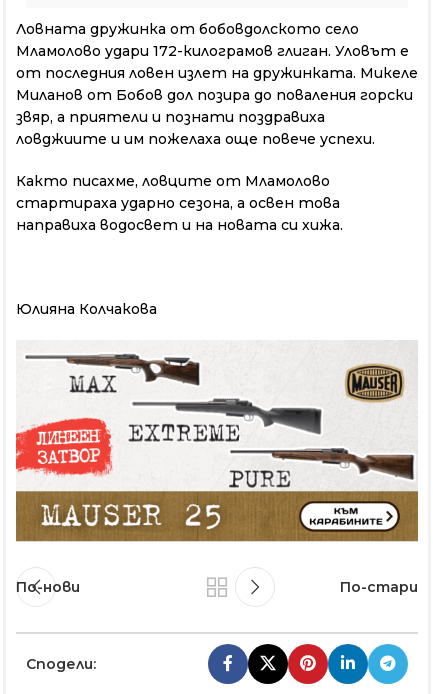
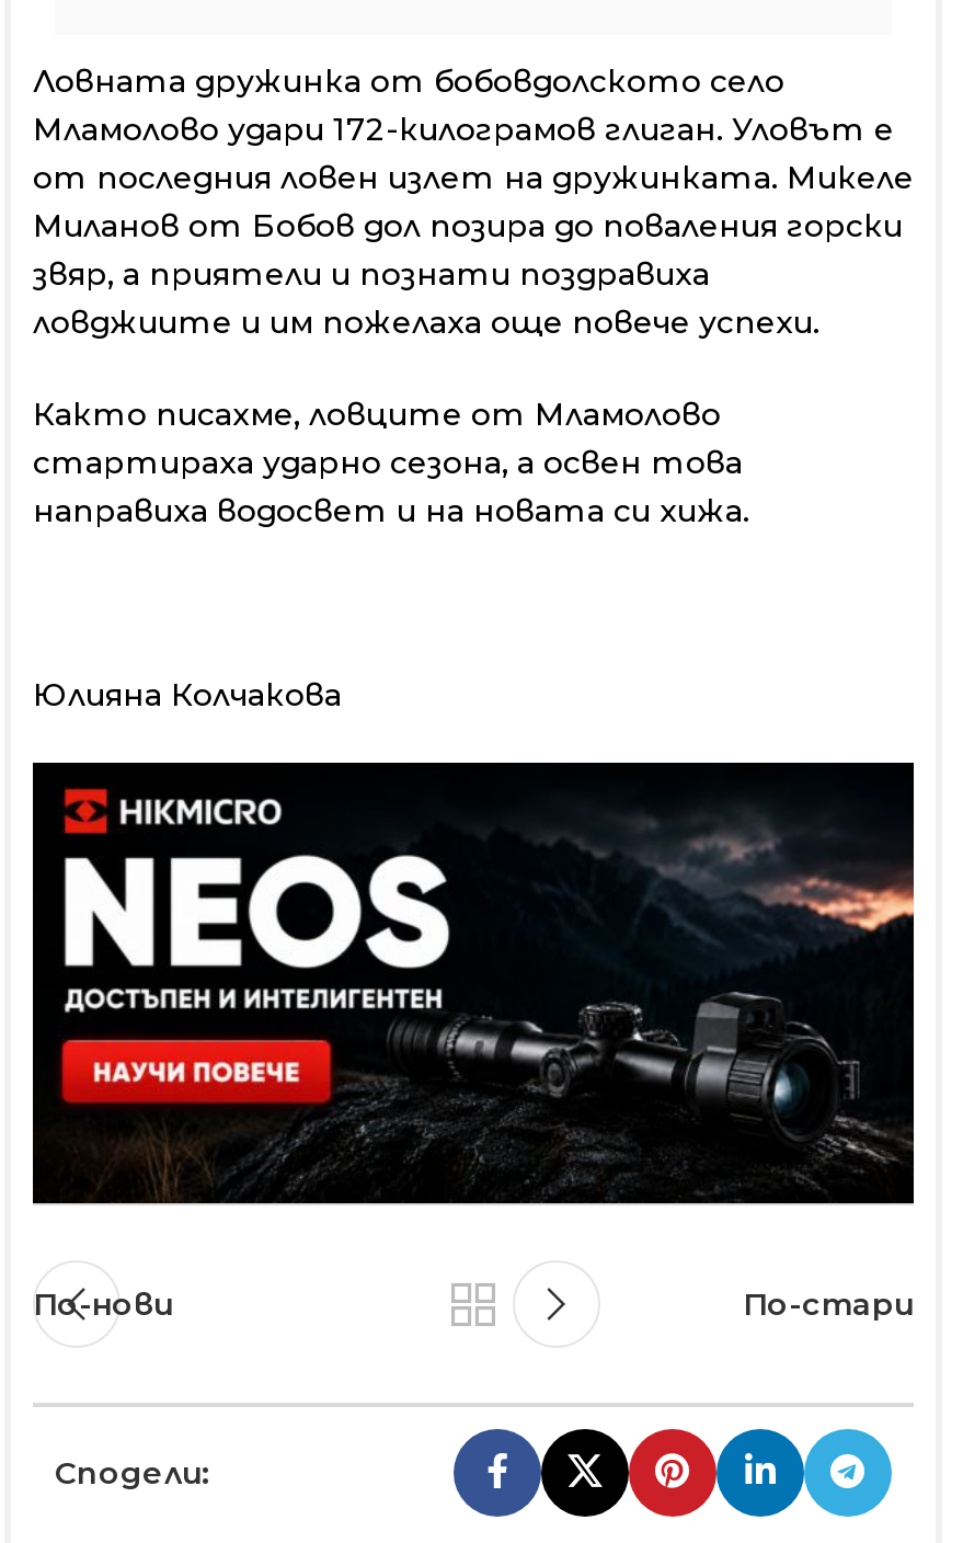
- [image]
+ [image]
